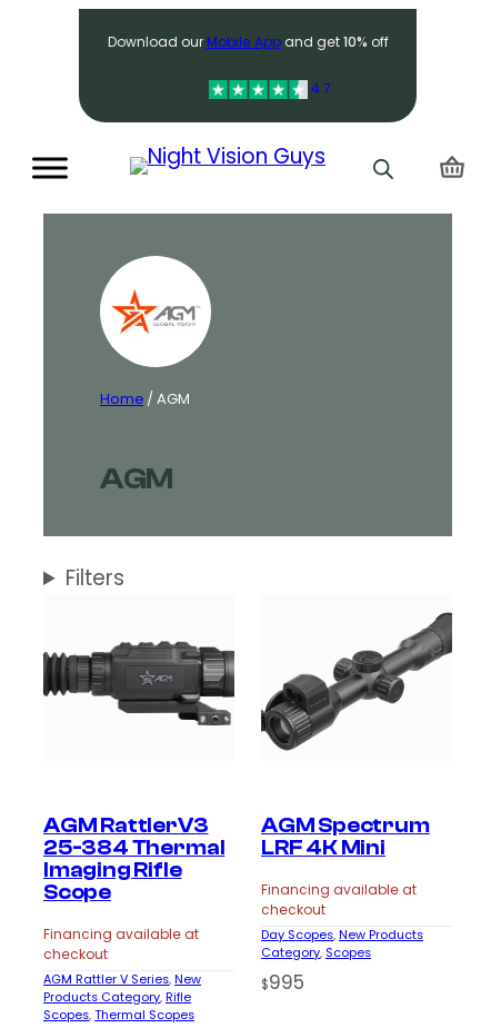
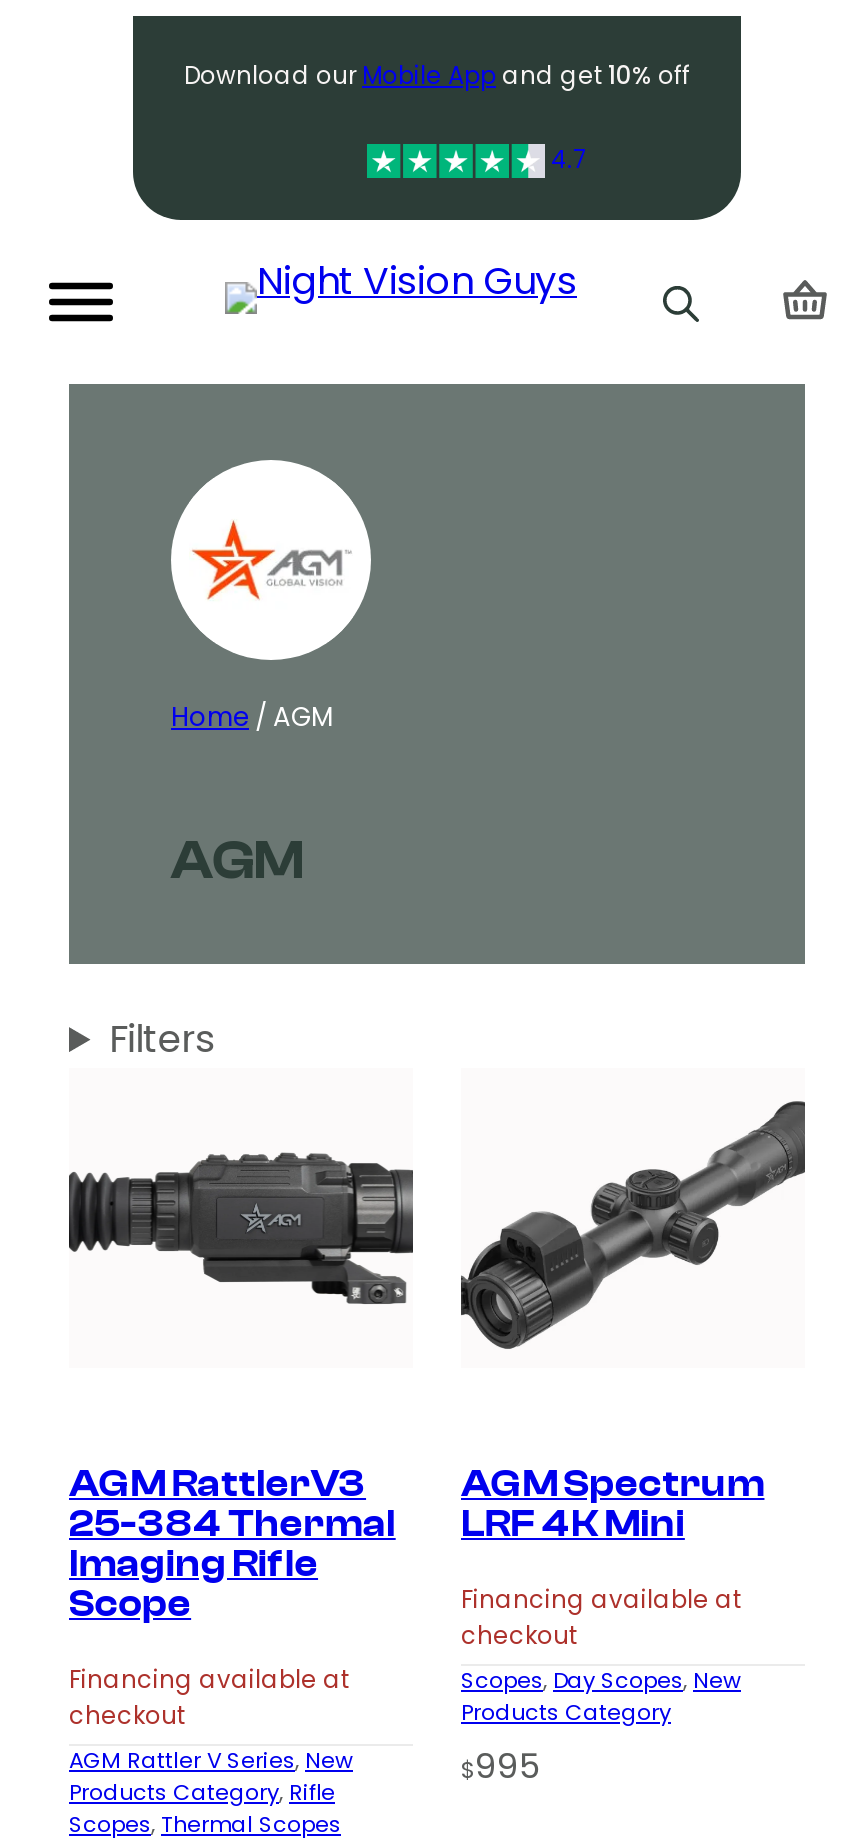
- Day Scopes, New Products
- Category, Scopes
+ Scopes, Day Scopes, New
+ Products Category
